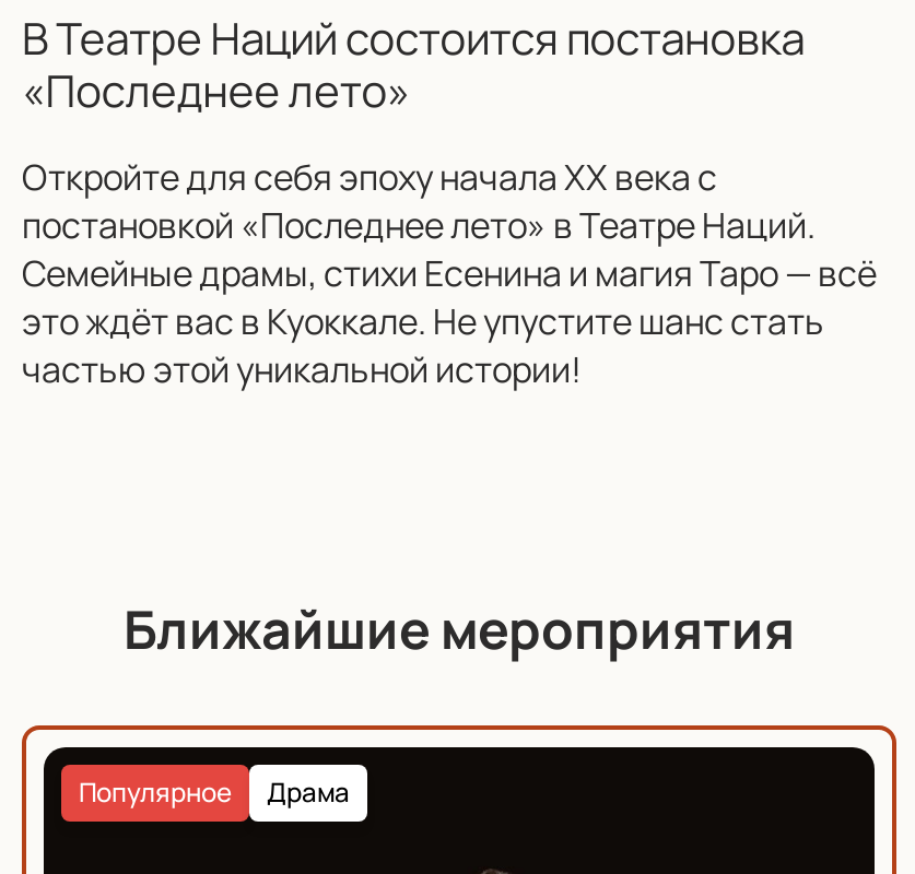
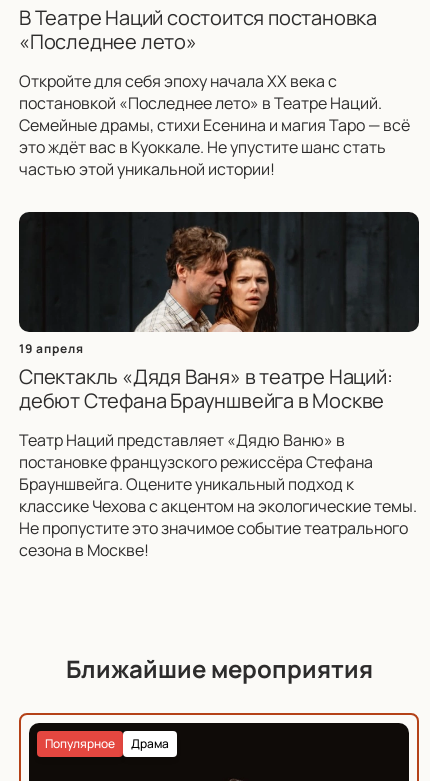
+ [image]
+ 19 апреля
+ Спектакль «Дядя Ваня» в театре Наций:
+ дебют Стефана Брауншвейга в Москве
+ Театр Наций представляет «Дядю Ваню» в
+ постановке французского режиссёра Стефана
+ Брауншвейга. Оцените уникальный подход к
+ классике Чехова с акцентом на экологические темы.
+ Не пропустите это значимое событие театрального
+ сезона в Москве!
